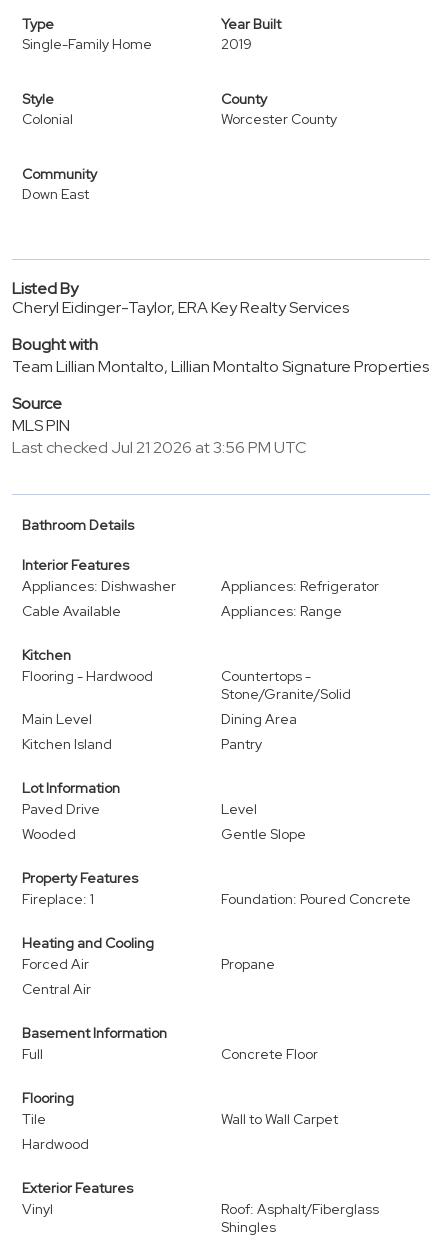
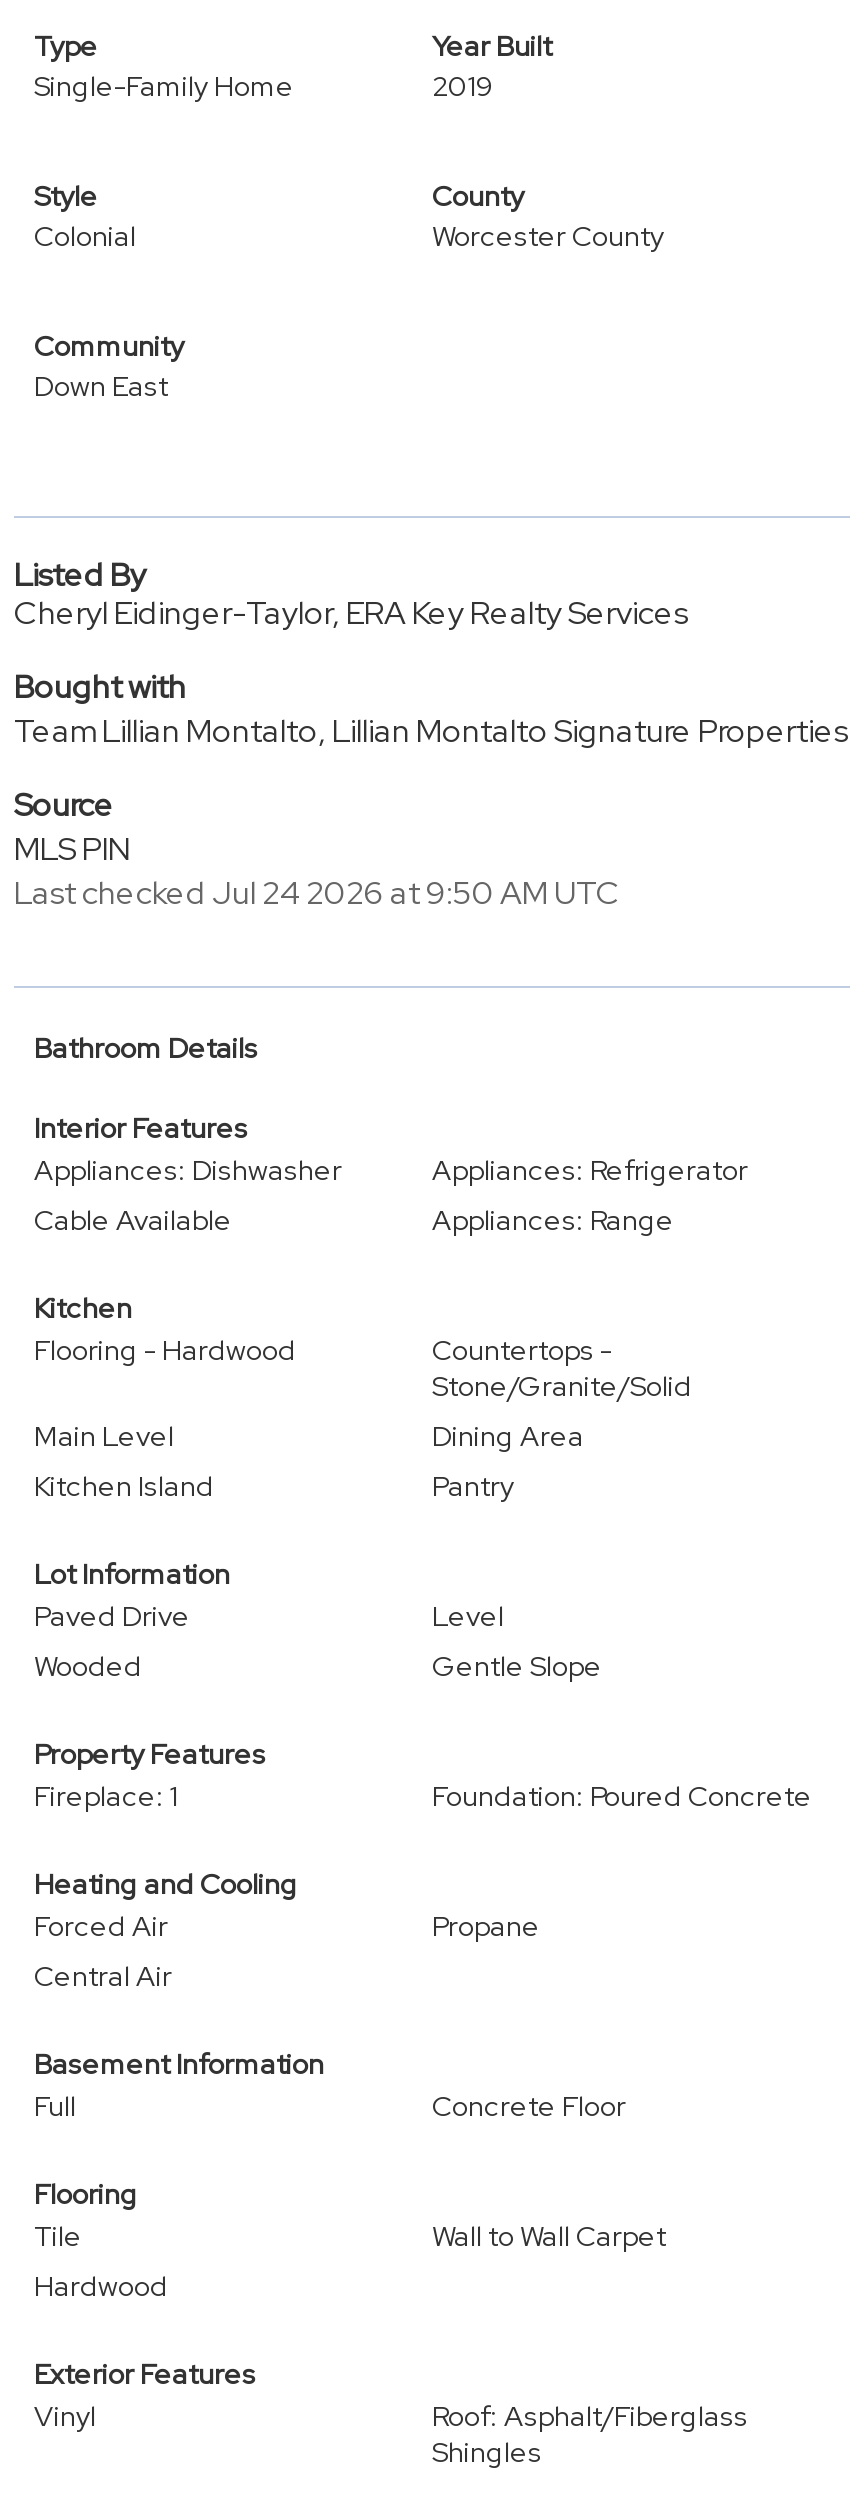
- Last checked Jul 21 2026 at 3:56 PM UTC
+ Last checked Jul 24 2026 at 9:50 AM UTC
